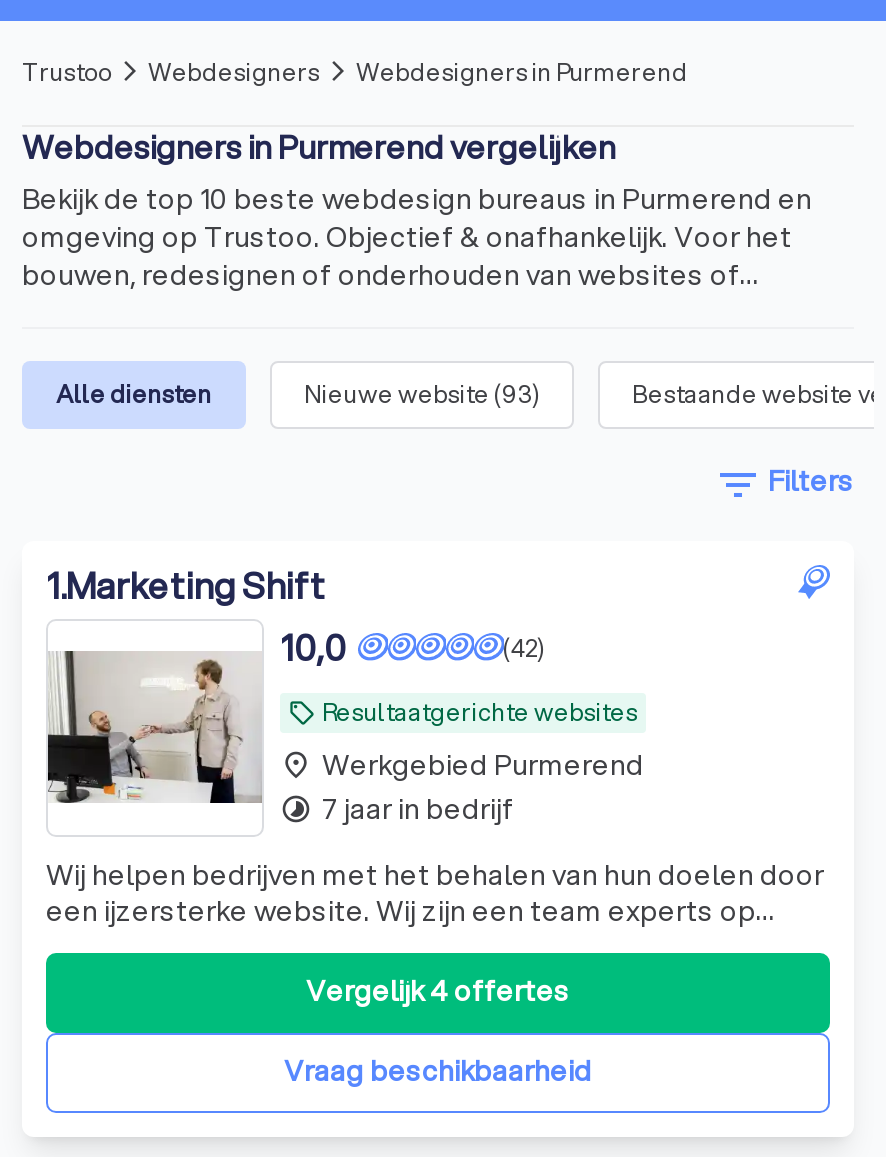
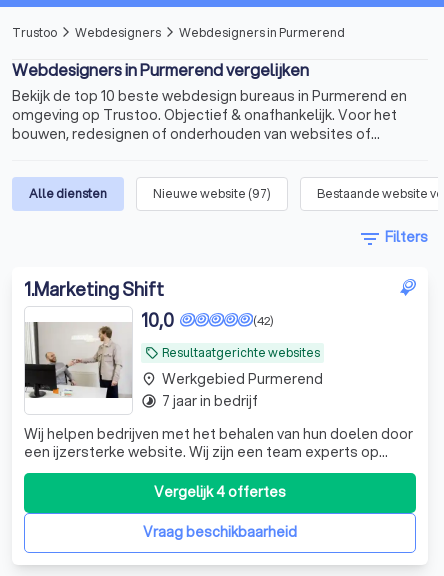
- Nieuwe website (93)
+ Nieuwe website (97)
